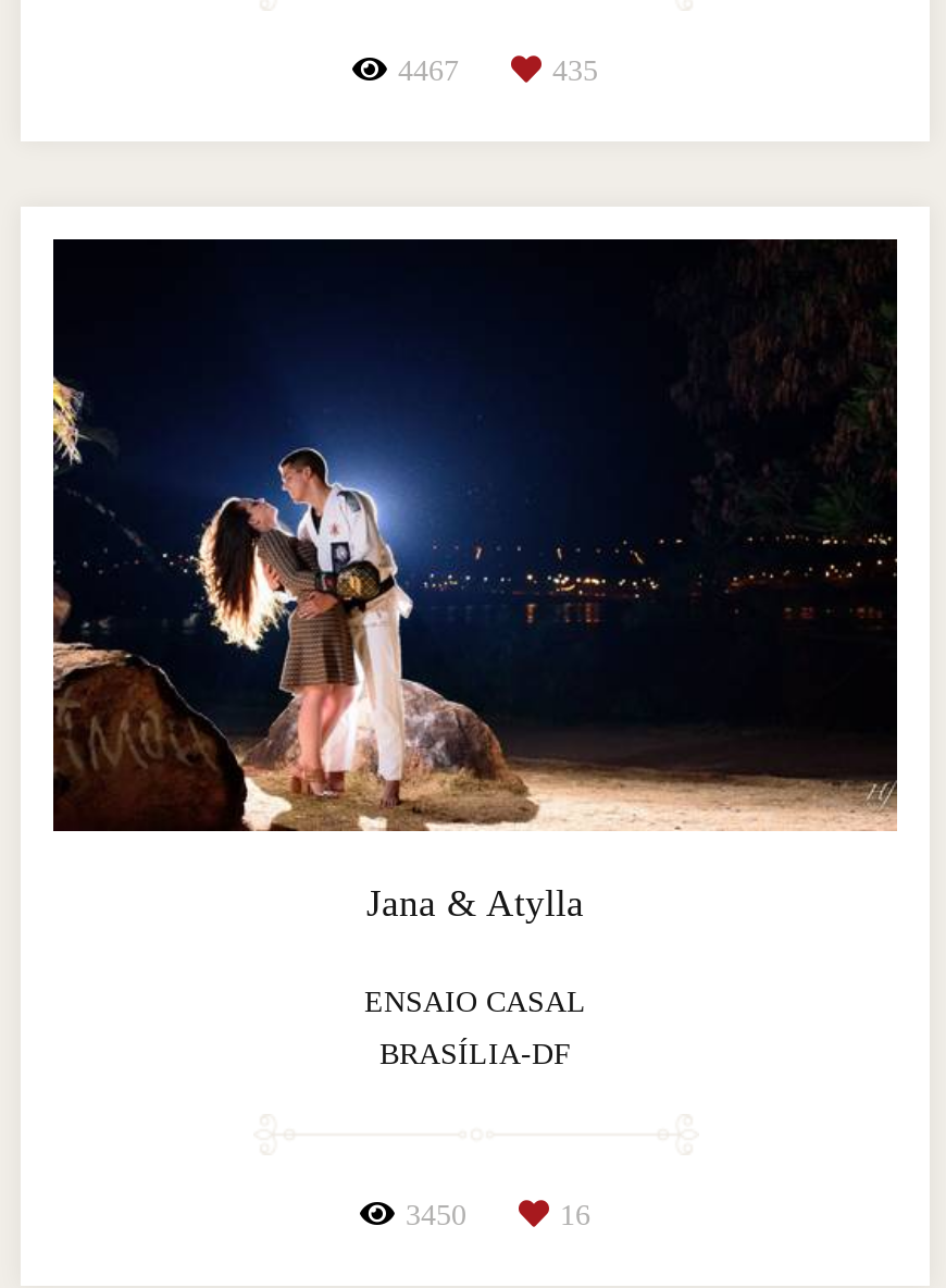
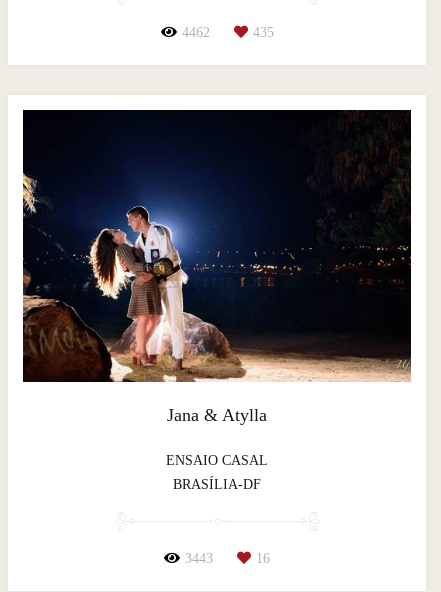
- 4467
+ 4462

- 3450
+ 3443
